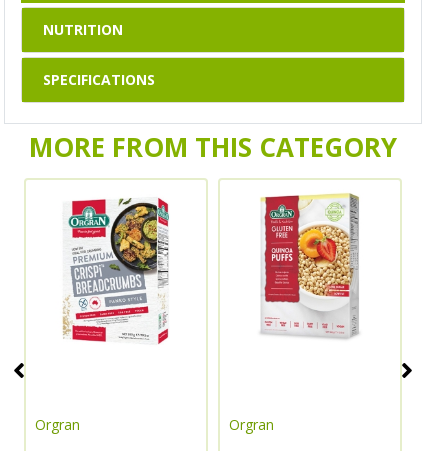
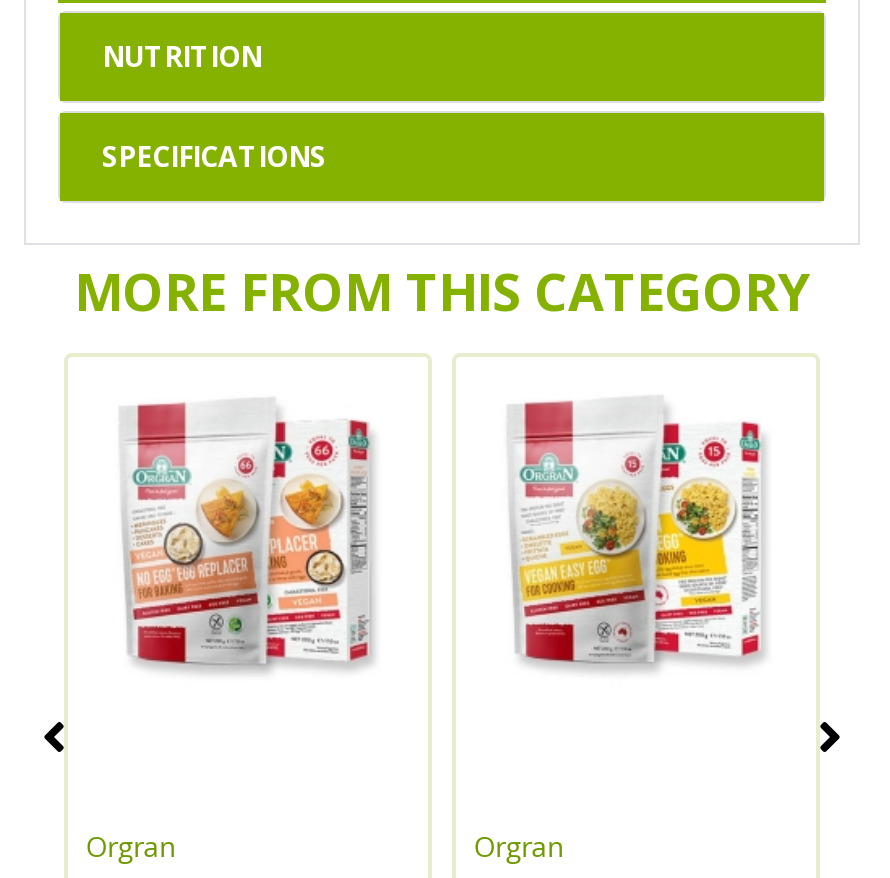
- [image]
+ [image]

- [image]
+ [image]
